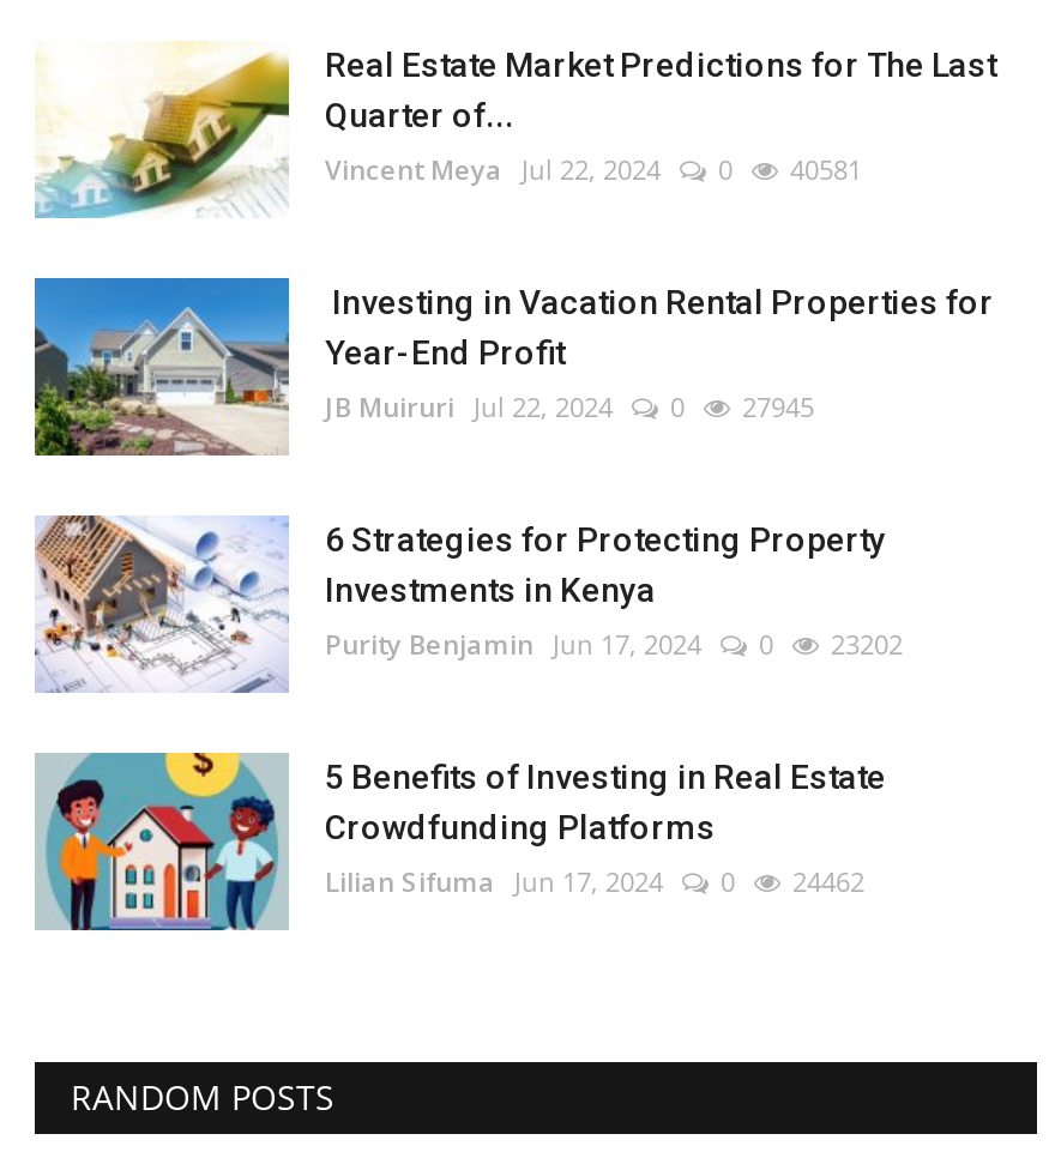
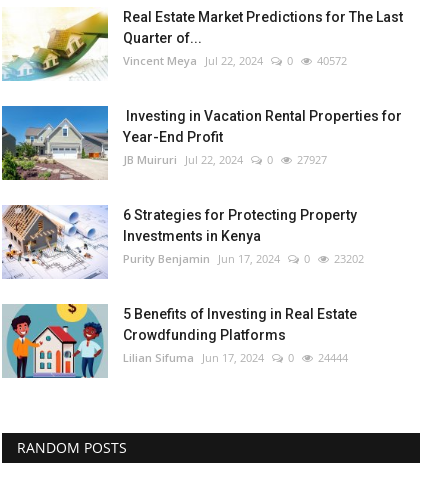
- Vincent Meya Jul 22, 2024 0 40581
+ Vincent Meya Jul 22, 2024 0 40572

- JB Muiruri Jul 22, 2024 0 27945
+ JB Muiruri Jul 22, 2024 0 27927

- Lilian Sifuma Jun 17, 2024 0 24462
+ Lilian Sifuma Jun 17, 2024 0 24444
